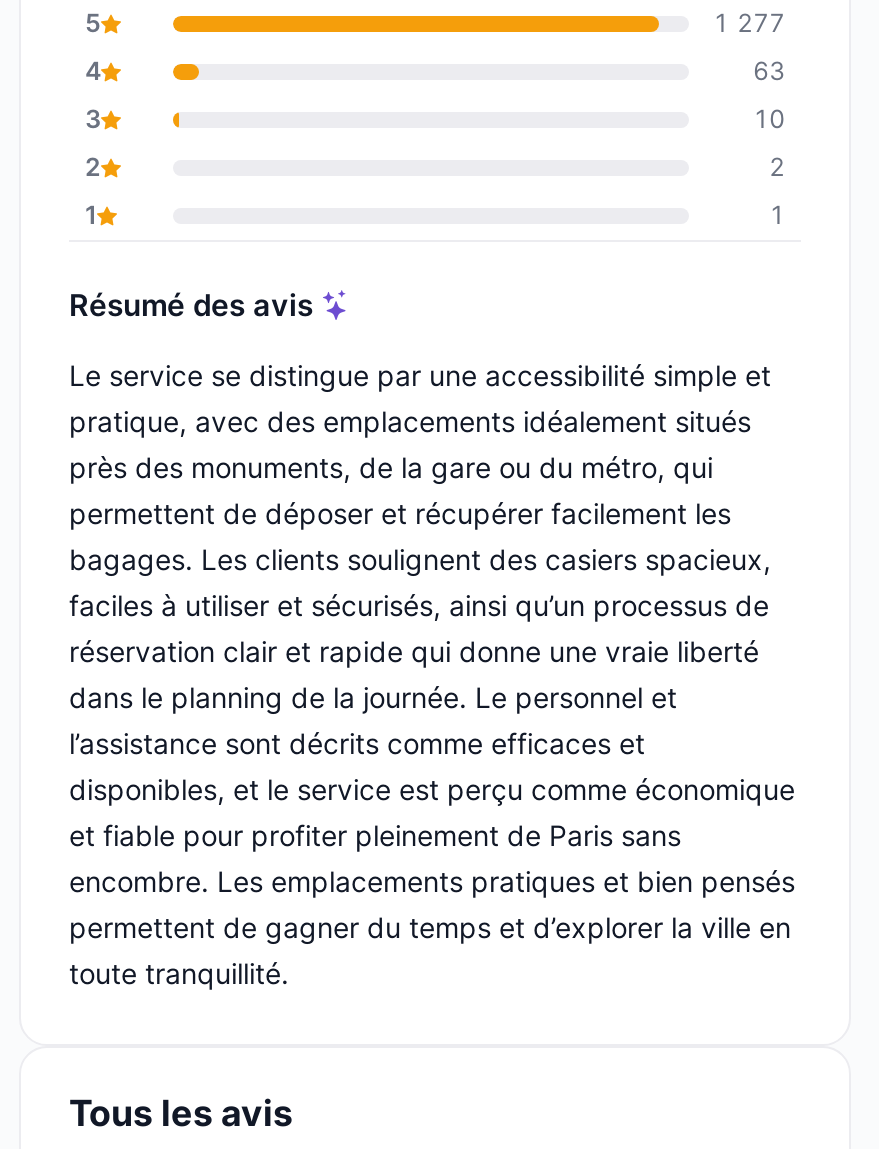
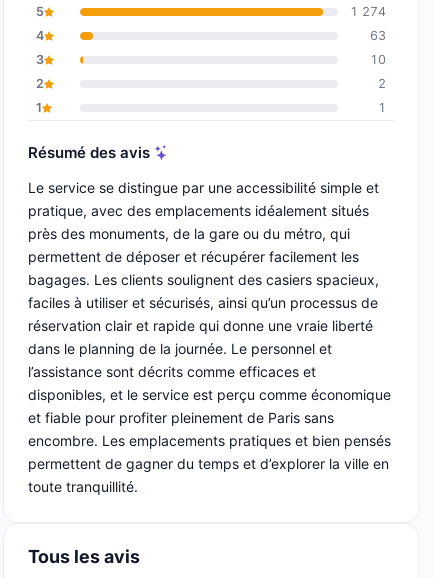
- 1 277
+ 1 274
